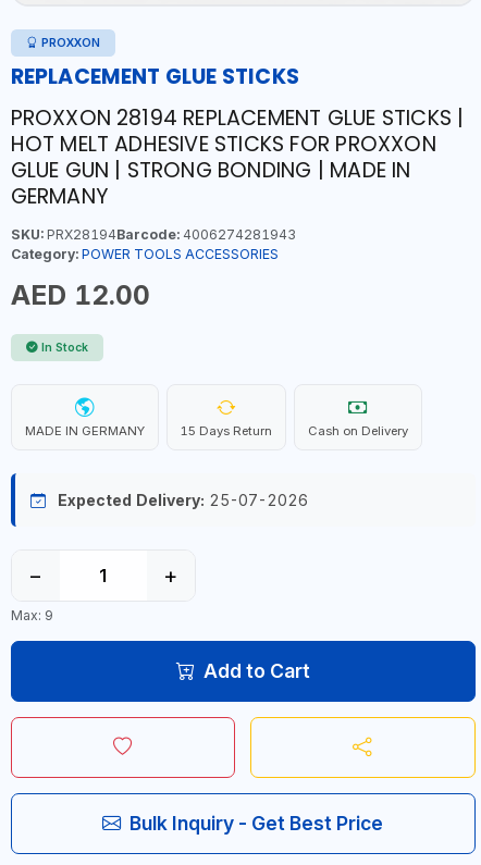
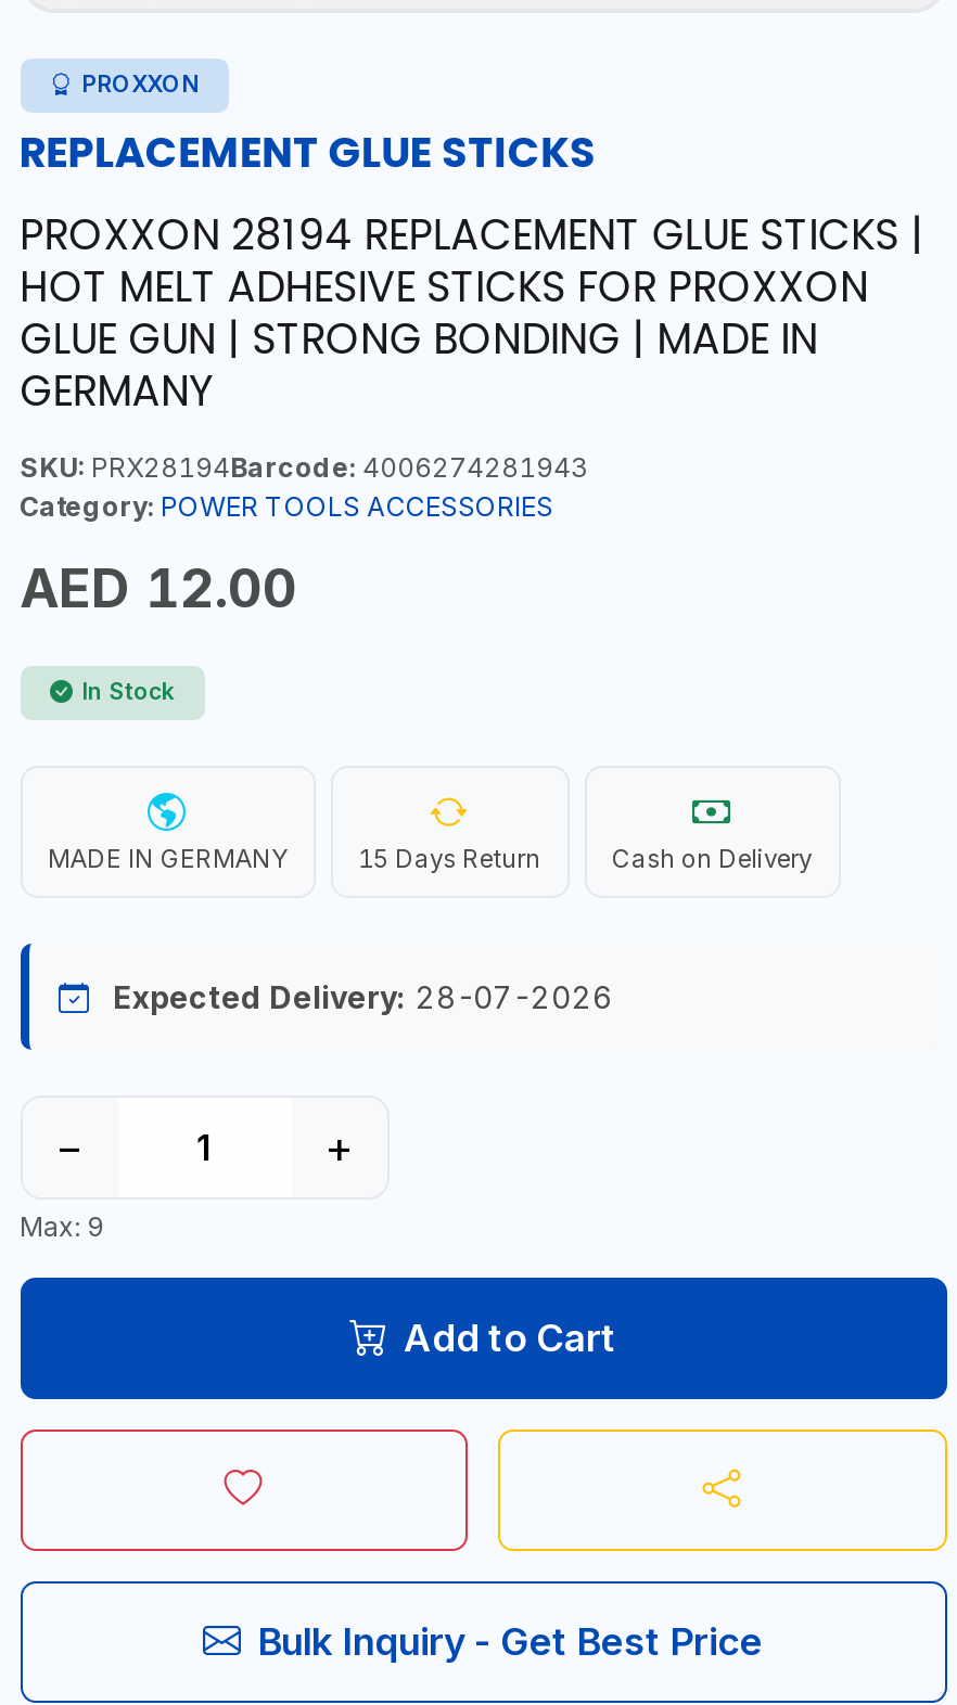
- Expected Delivery: 25-07-2026
+ Expected Delivery: 28-07-2026
